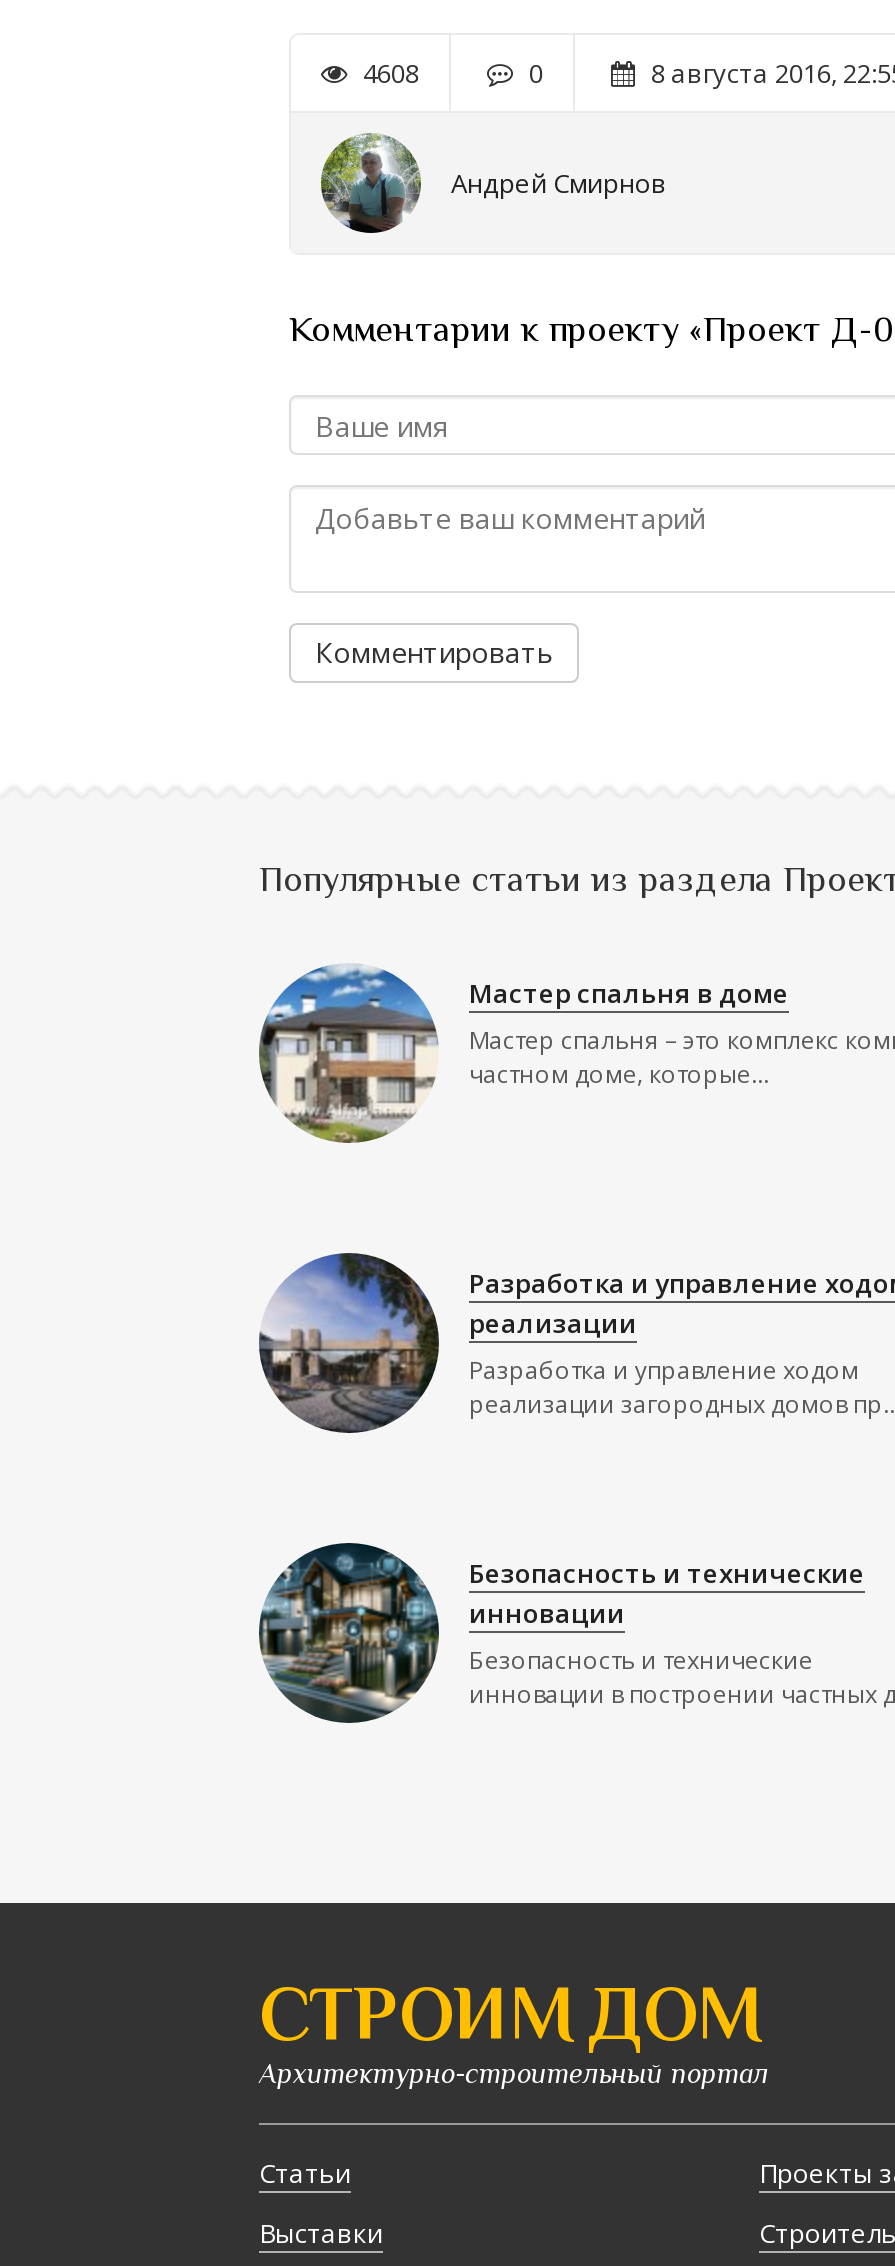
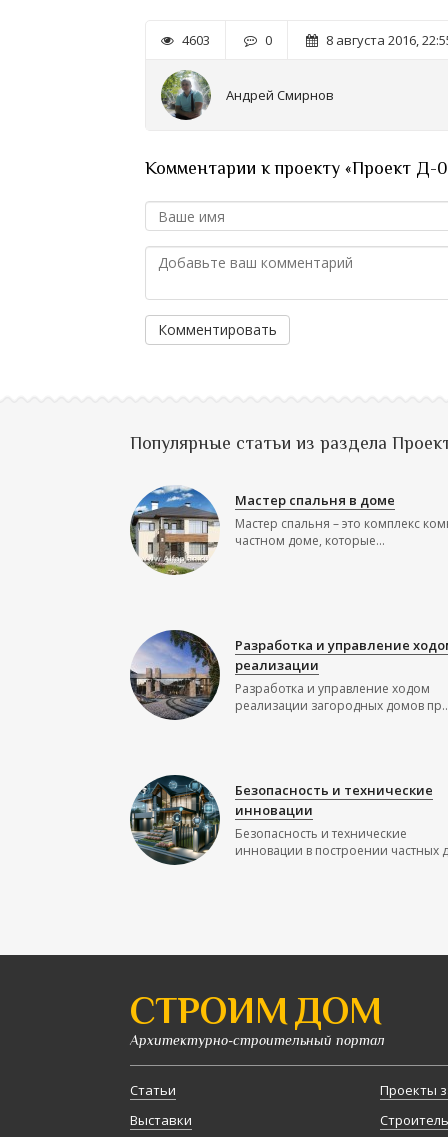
- 4608
+ 4603
